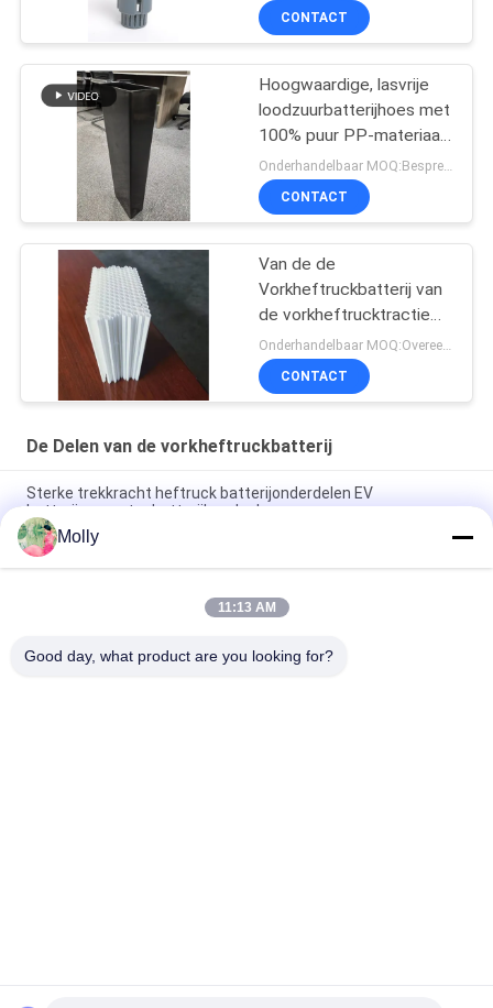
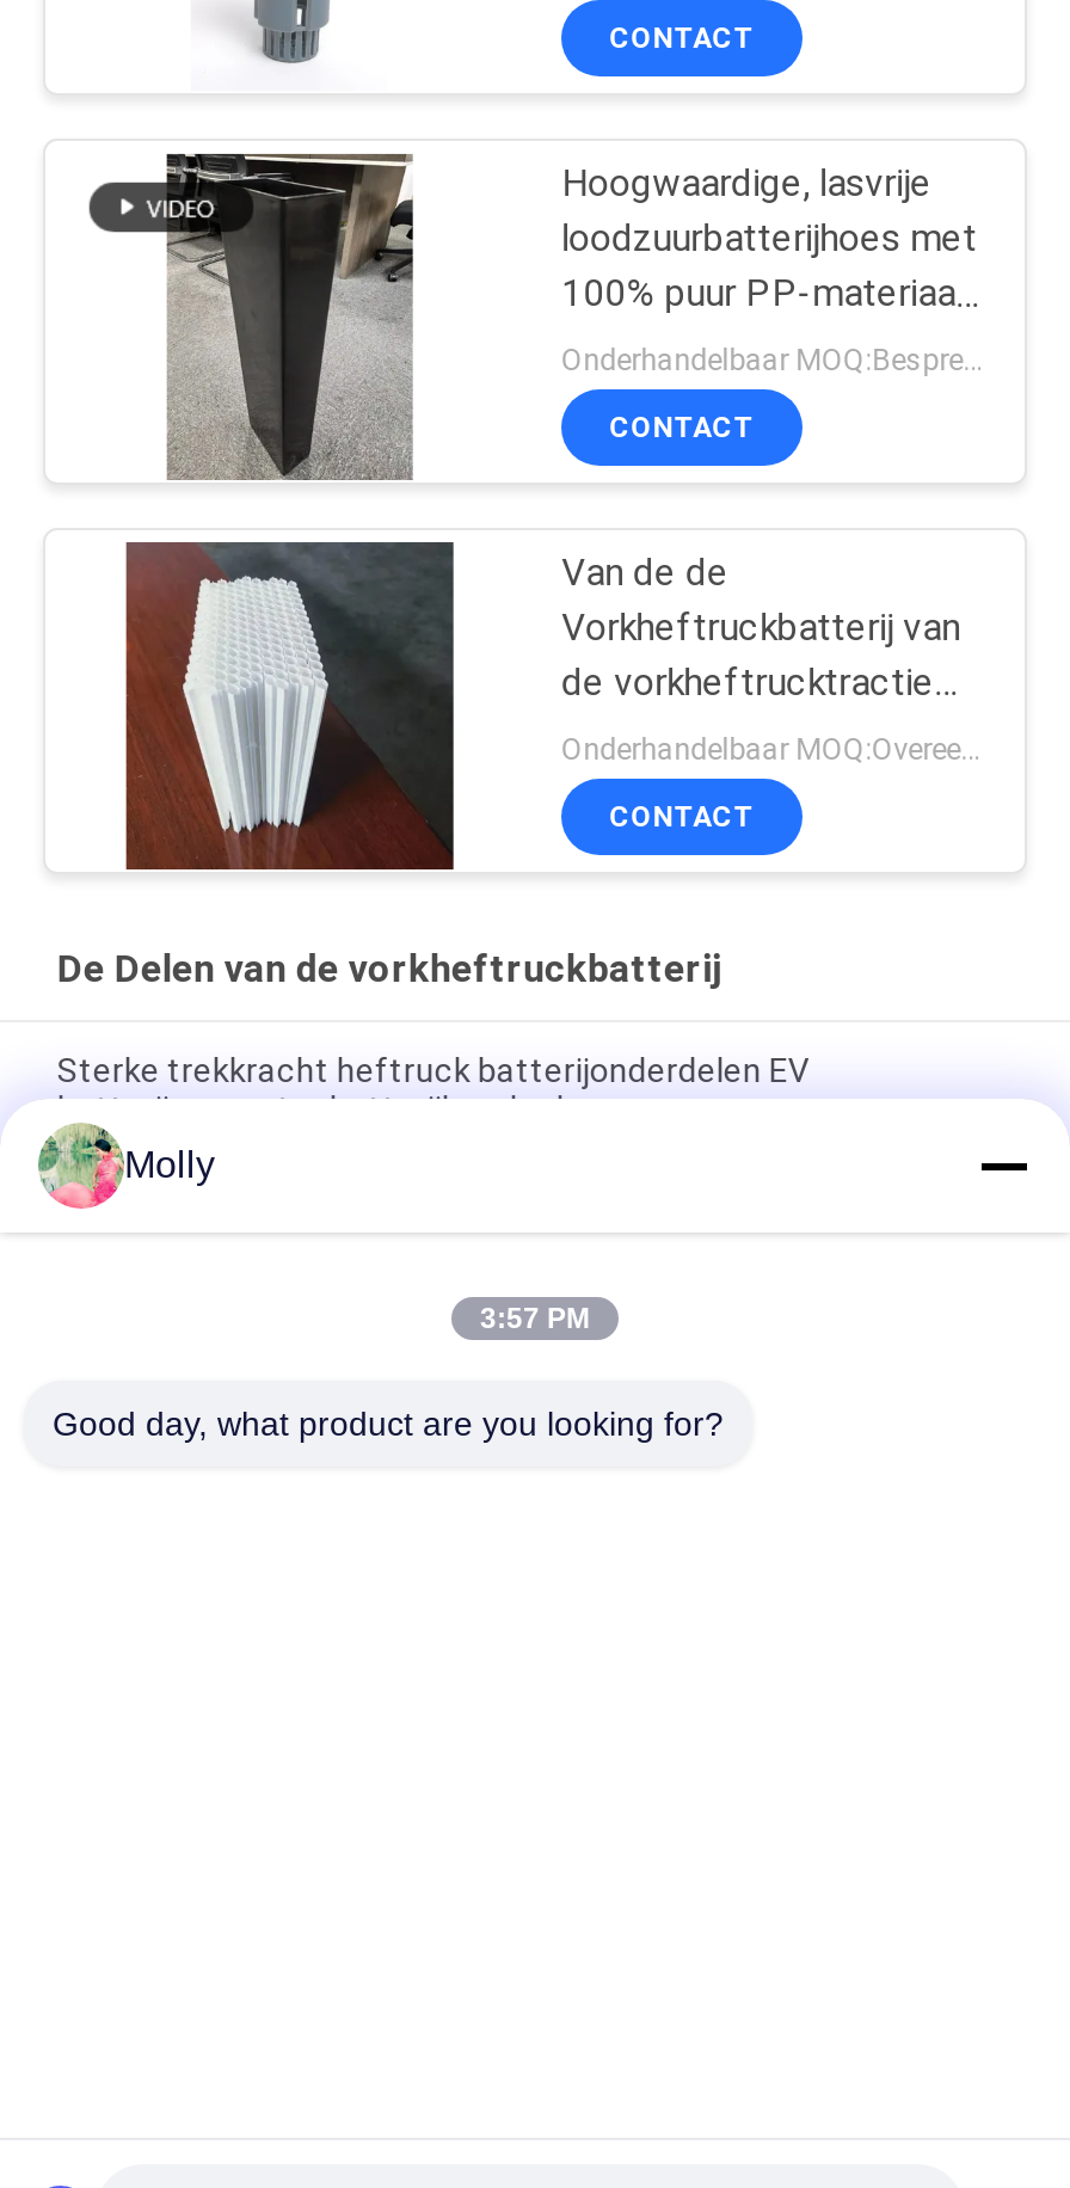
- 11:13 AM
+ 3:57 PM
